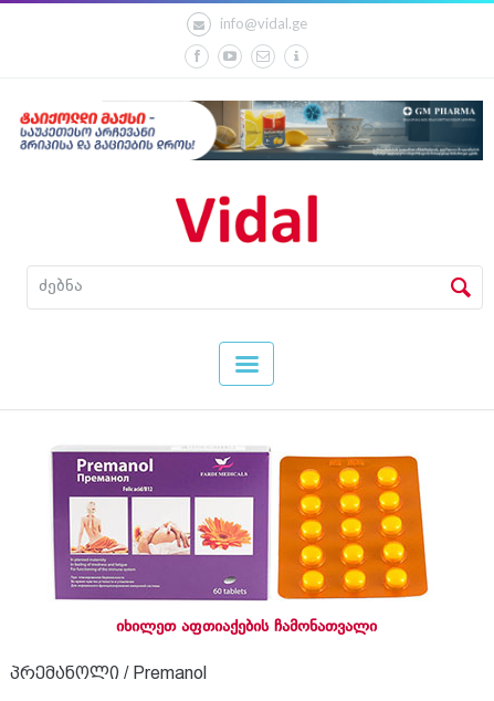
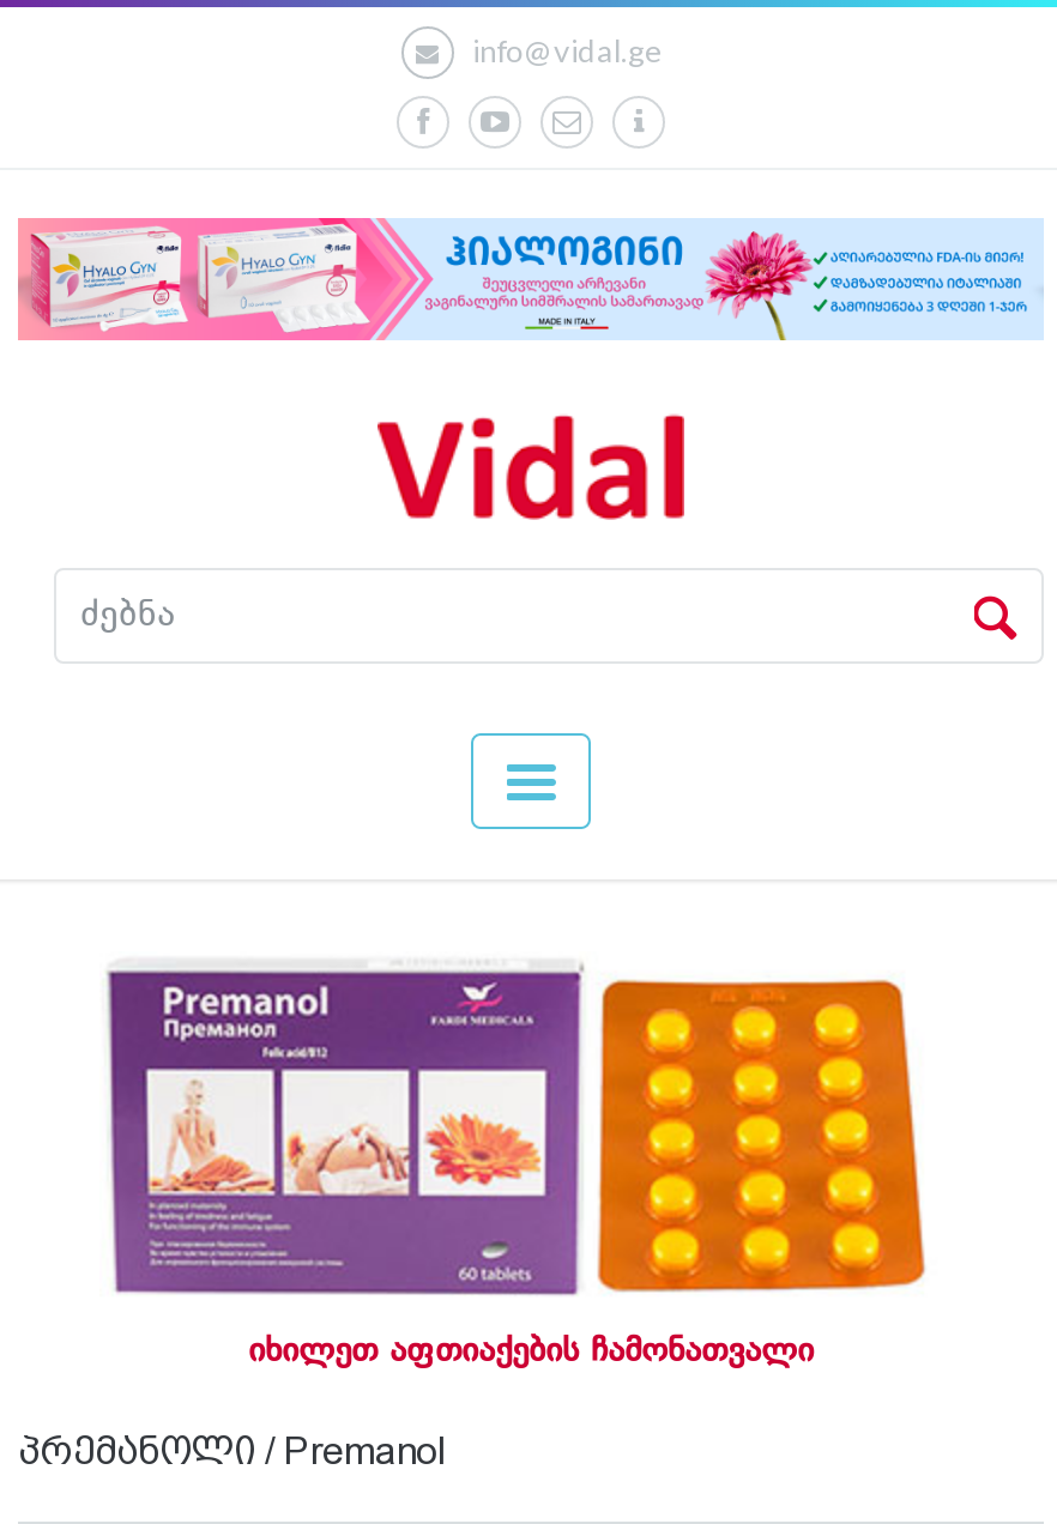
- [image]
+ [image]
